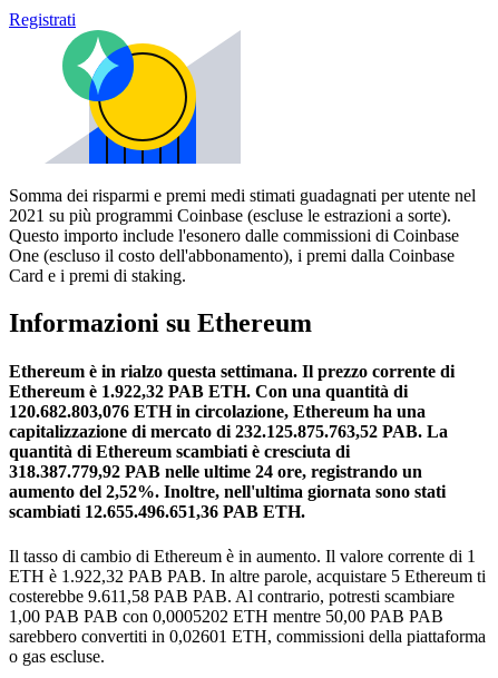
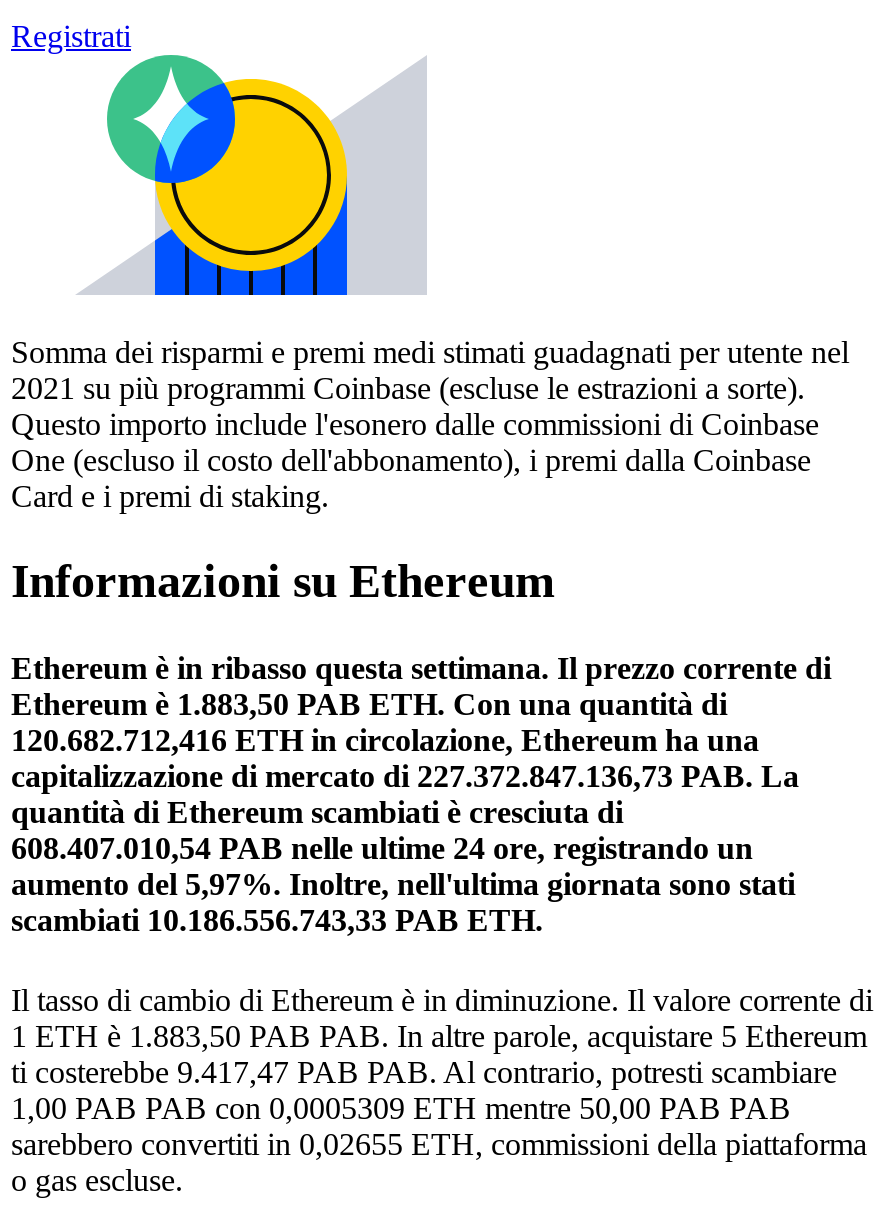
- Ethereum è in rialzo questa settimana. Il prezzo corrente di
+ Ethereum è in ribasso questa settimana. Il prezzo corrente di

- Ethereum è 1.922,32 PAB ETH. Con una quantità di
+ Ethereum è 1.883,50 PAB ETH. Con una quantità di

- 120.682.803,076 ETH in circolazione, Ethereum ha una
+ 120.682.712,416 ETH in circolazione, Ethereum ha una

- capitalizzazione di mercato di 232.125.875.763,52 PAB. La
+ capitalizzazione di mercato di 227.372.847.136,73 PAB. La

- 318.387.779,92 PAB nelle ultime 24 ore, registrando un
- aumento del 2,52%. Inoltre, nell'ultima giornata sono stati
- scambiati 12.655.496.651,36 PAB ETH.
+ 608.407.010,54 PAB nelle ultime 24 ore, registrando un
+ aumento del 5,97%. Inoltre, nell'ultima giornata sono stati
+ scambiati 10.186.556.743,33 PAB ETH.

- Il tasso di cambio di Ethereum è in aumento. Il valore corrente di 1
- ETH è 1.922,32 PAB PAB. In altre parole, acquistare 5 Ethereum ti
- costerebbe 9.611,58 PAB PAB. Al contrario, potresti scambiare
- 1,00 PAB PAB con 0,0005202 ETH mentre 50,00 PAB PAB
- sarebbero convertiti in 0,02601 ETH, commissioni della piattaforma
+ Il tasso di cambio di Ethereum è in diminuzione. Il valore corrente di
+ 1 ETH è 1.883,50 PAB PAB. In altre parole, acquistare 5 Ethereum
+ ti costerebbe 9.417,47 PAB PAB. Al contrario, potresti scambiare
+ 1,00 PAB PAB con 0,0005309 ETH mentre 50,00 PAB PAB
+ sarebbero convertiti in 0,02655 ETH, commissioni della piattaforma
